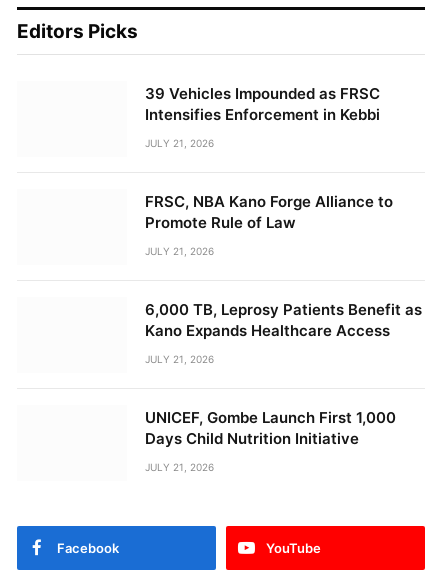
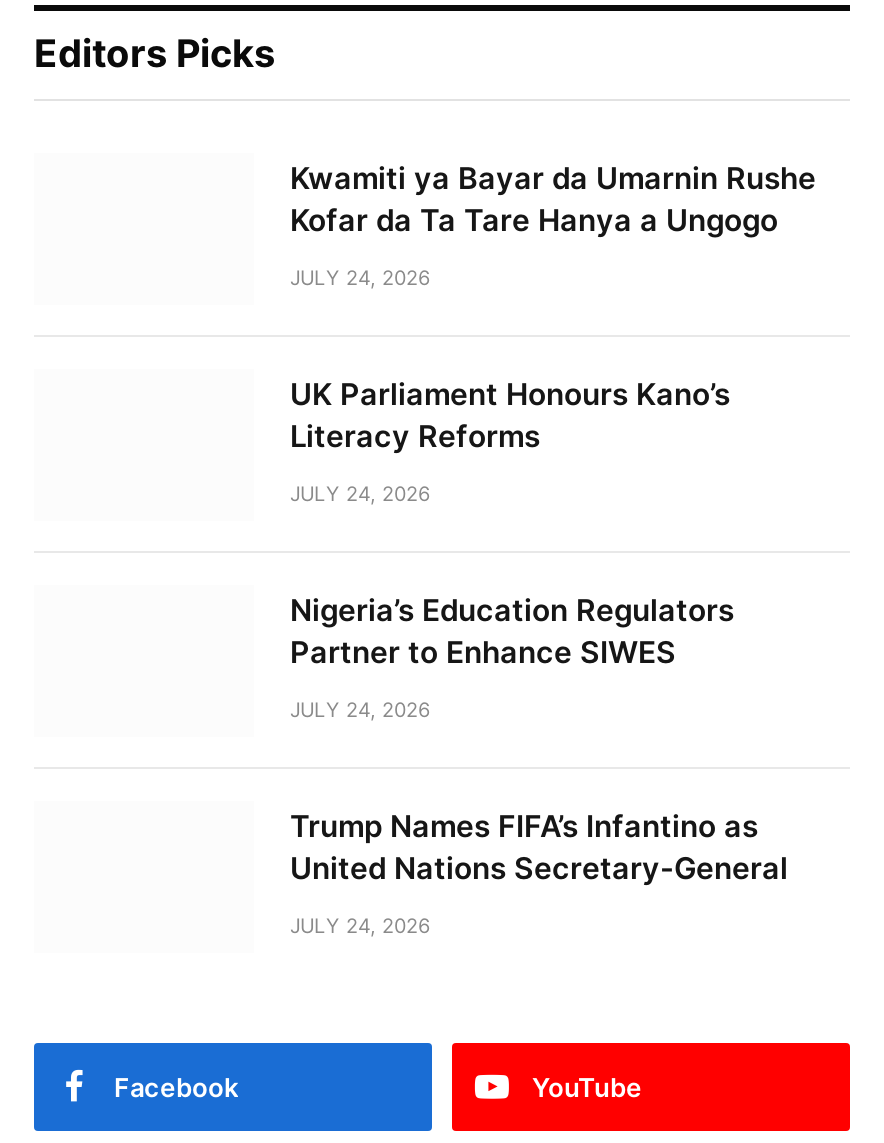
- 39 Vehicles Impounded as FRSC
- Intensifies Enforcement in Kebbi
+ Kwamiti ya Bayar da Umarnin Rushe
+ Kofar da Ta Tare Hanya a Ungogo

- JULY 21, 2026
+ JULY 24, 2026

- FRSC, NBA Kano Forge Alliance to
- Promote Rule of Law
+ UK Parliament Honours Kano’s
+ Literacy Reforms

- JULY 21, 2026
+ JULY 24, 2026

- 6,000 TB, Leprosy Patients Benefit as
- Kano Expands Healthcare Access
+ Nigeria’s Education Regulators
+ Partner to Enhance SIWES

- JULY 21, 2026
+ JULY 24, 2026

- UNICEF, Gombe Launch First 1,000
- Days Child Nutrition Initiative
+ Trump Names FIFA’s Infantino as
+ United Nations Secretary-General

- JULY 21, 2026
+ JULY 24, 2026
